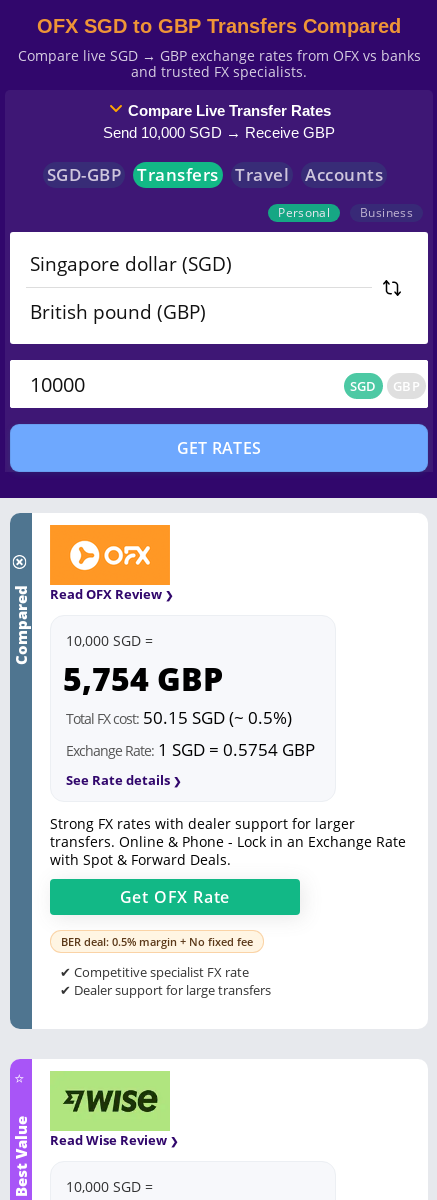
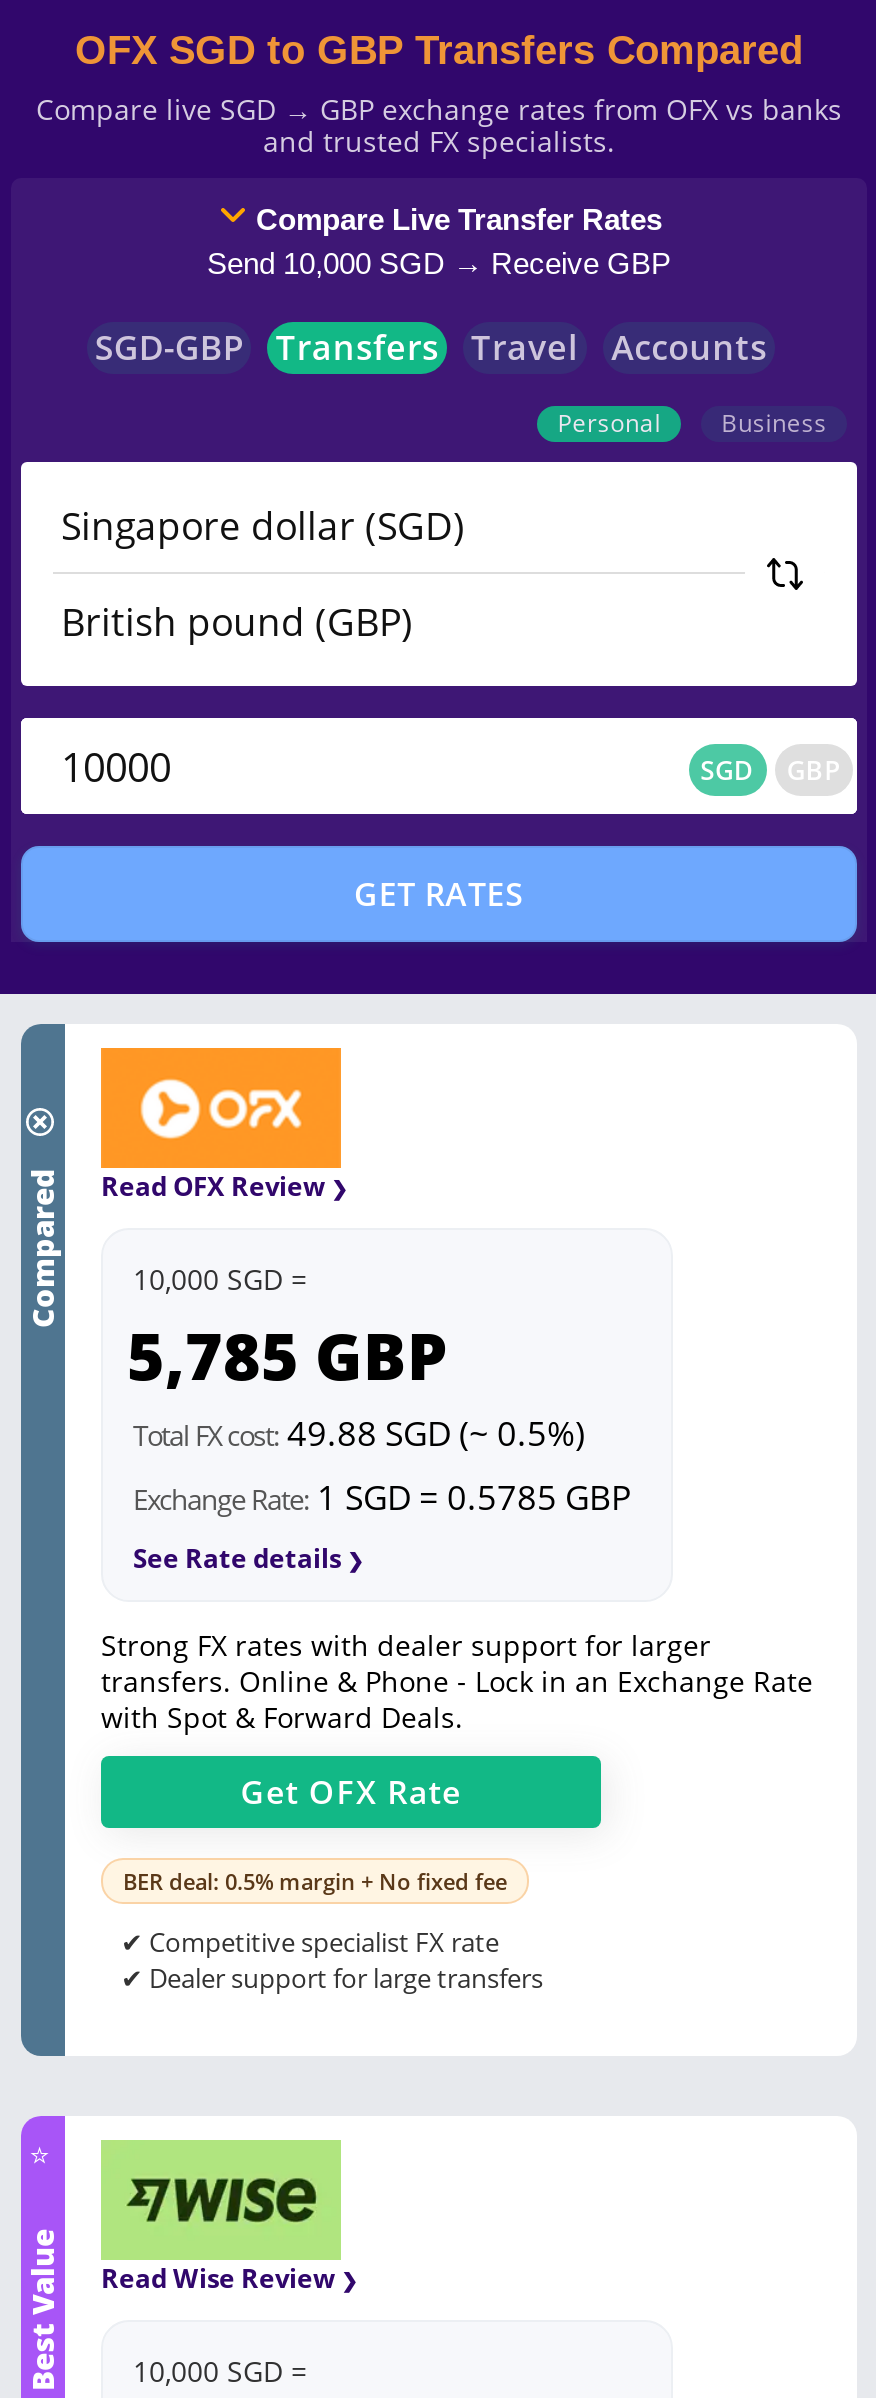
- 5,754 GBP
+ 5,785 GBP

- Total FX cost: 50.15 SGD (~ 0.5%)
+ Total FX cost: 49.88 SGD (~ 0.5%)

- Exchange Rate: 1 SGD = 0.5754 GBP
+ Exchange Rate: 1 SGD = 0.5785 GBP
